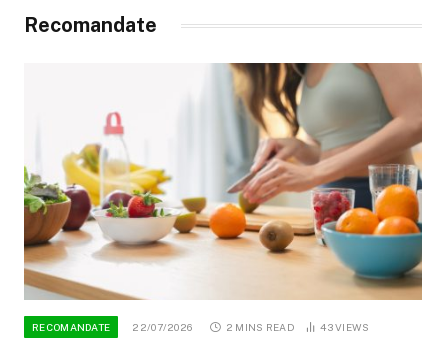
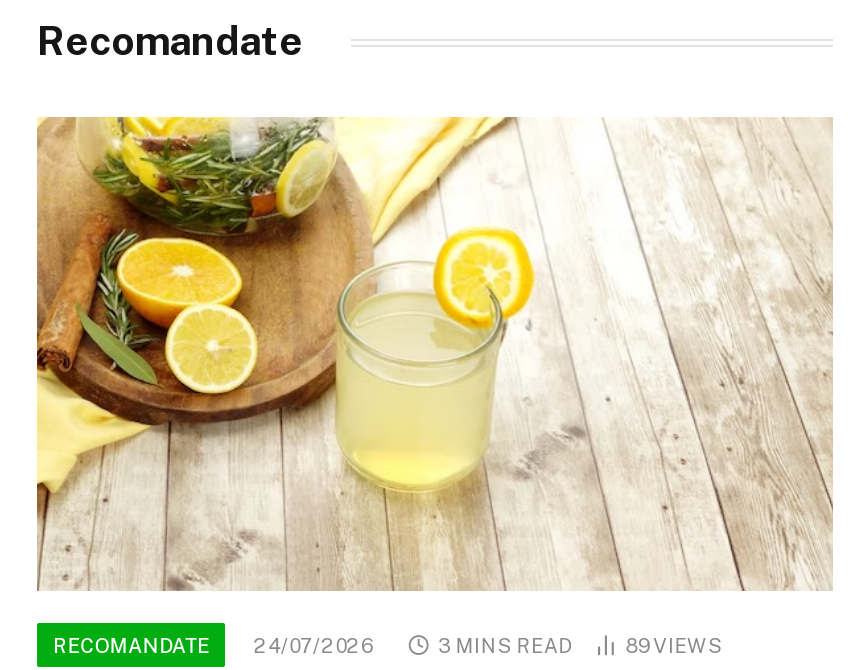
- [image]
- 22/07/2026
- 2 MINS READ
- 43VIEWS
+ [image]
+ 24/07/2026
+ 3 MINS READ
+ 89VIEWS
